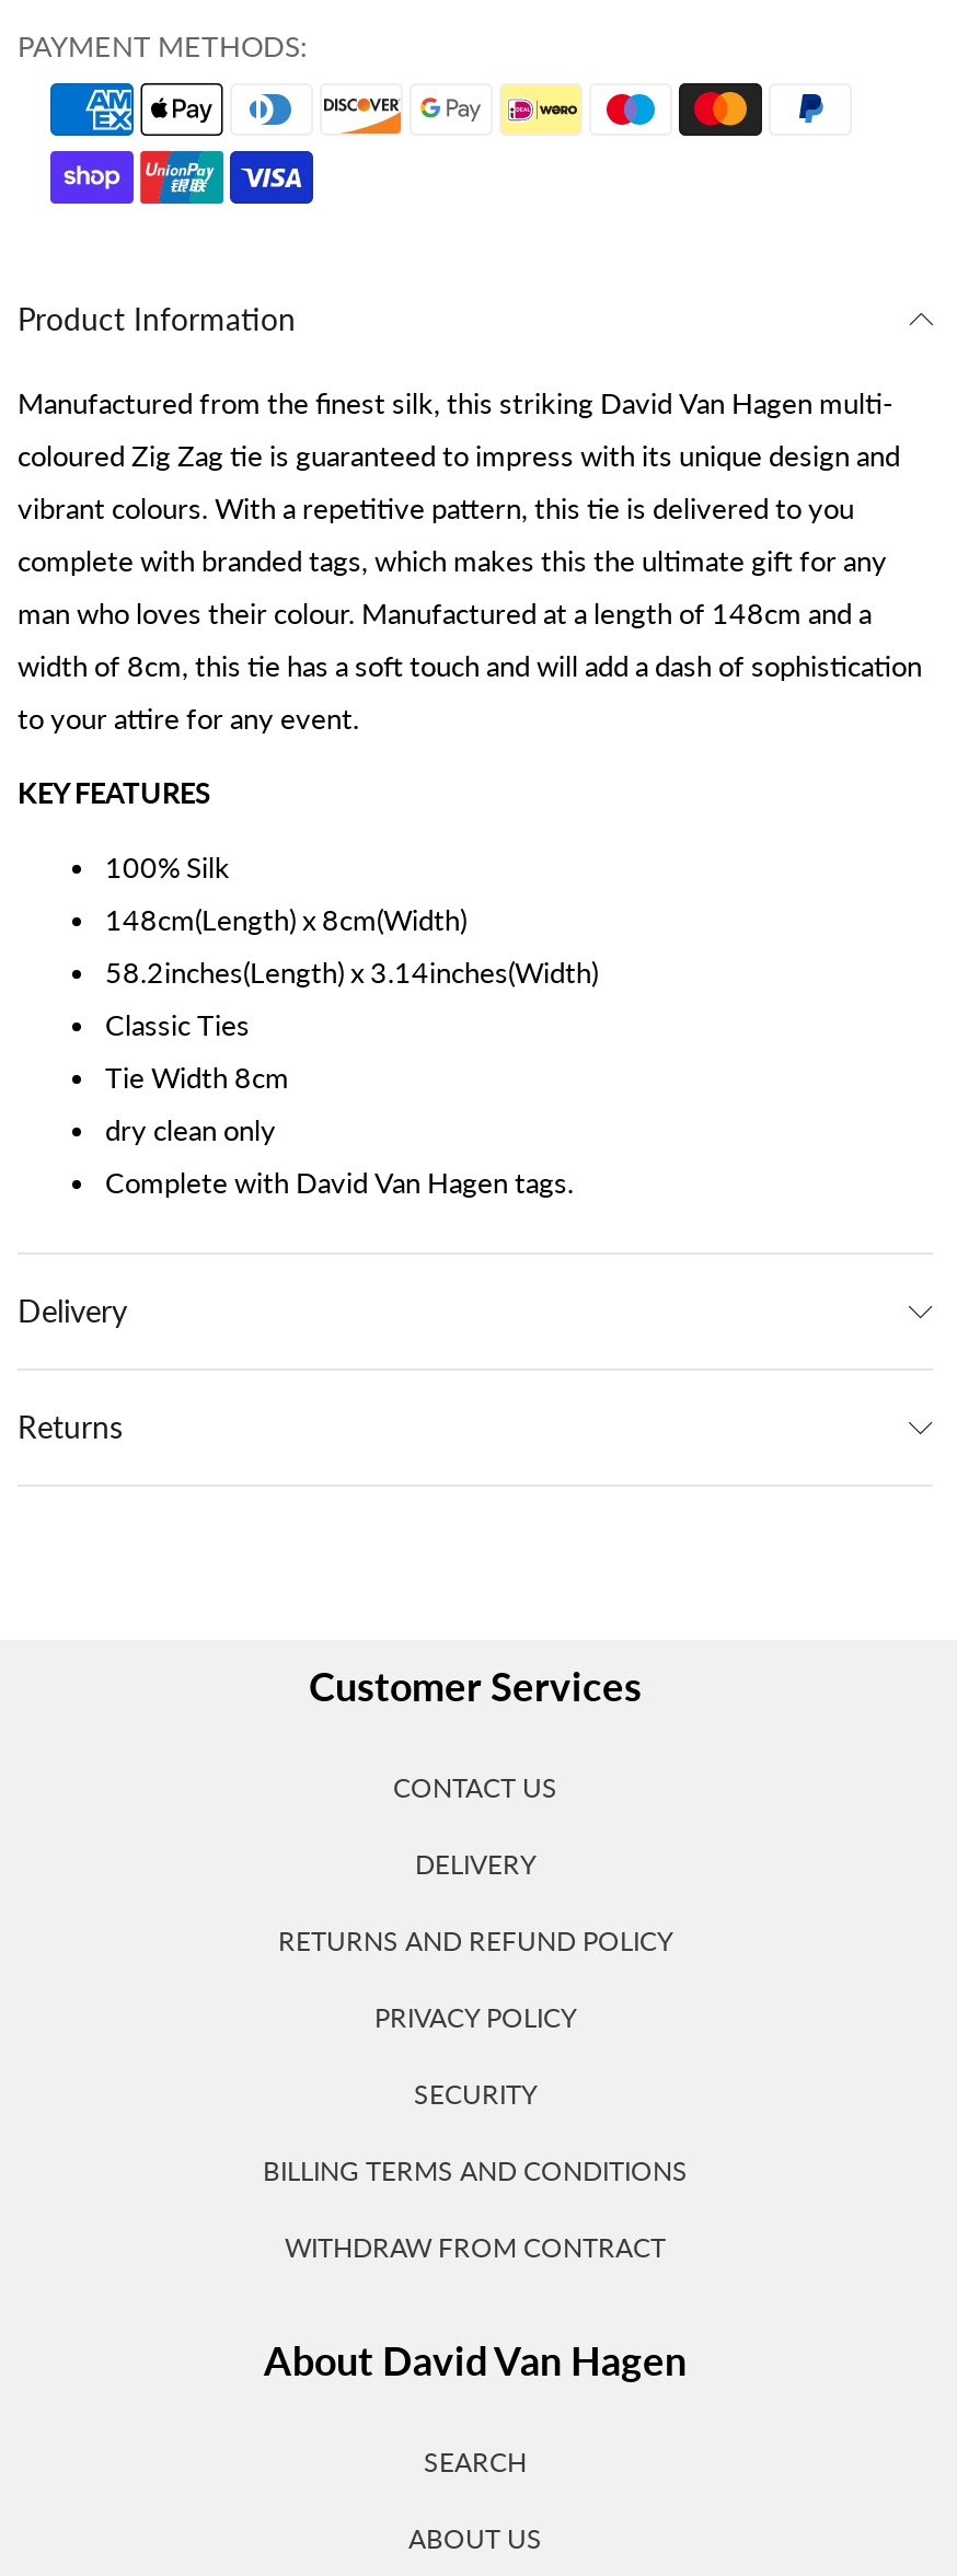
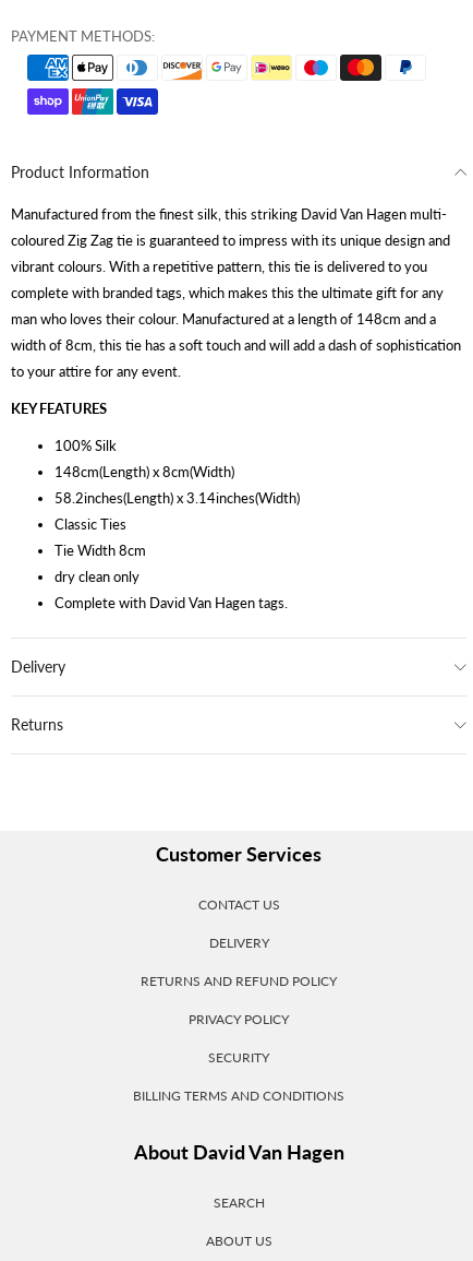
- WITHDRAW FROM CONTRACT
